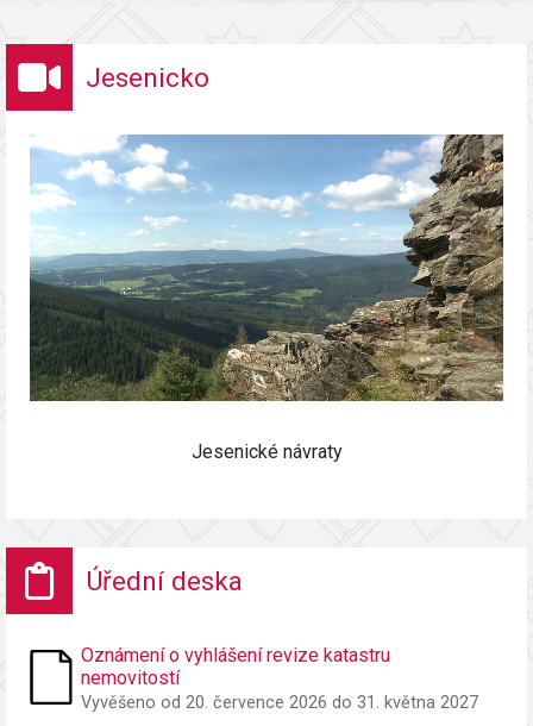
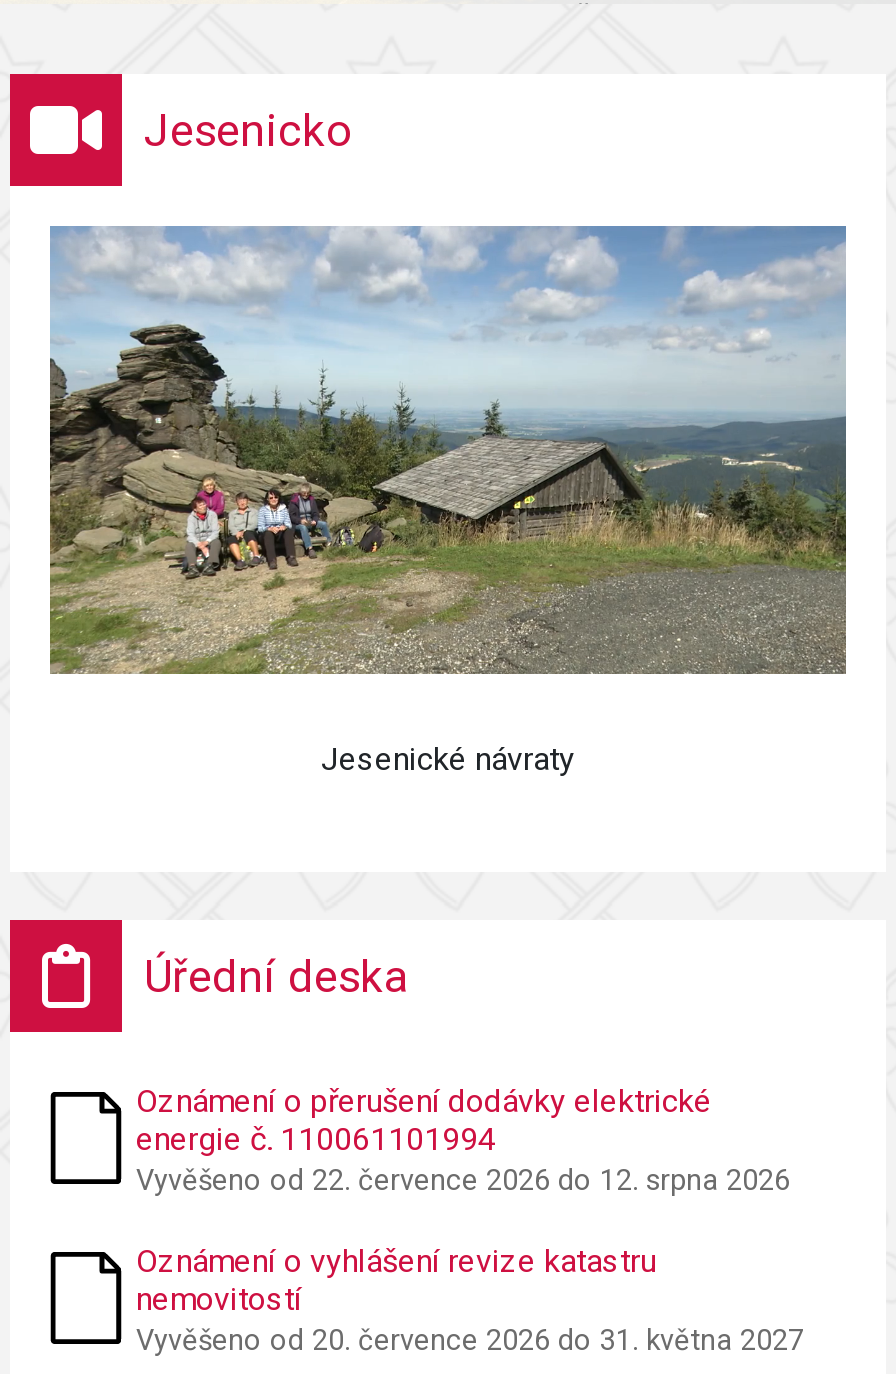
- [image]
+ [image]

+ Oznámení o přerušení dodávky elektrické
+ energie č. 110061101994
+ Vyvěšeno od 22. července 2026 do 12. srpna 2026
